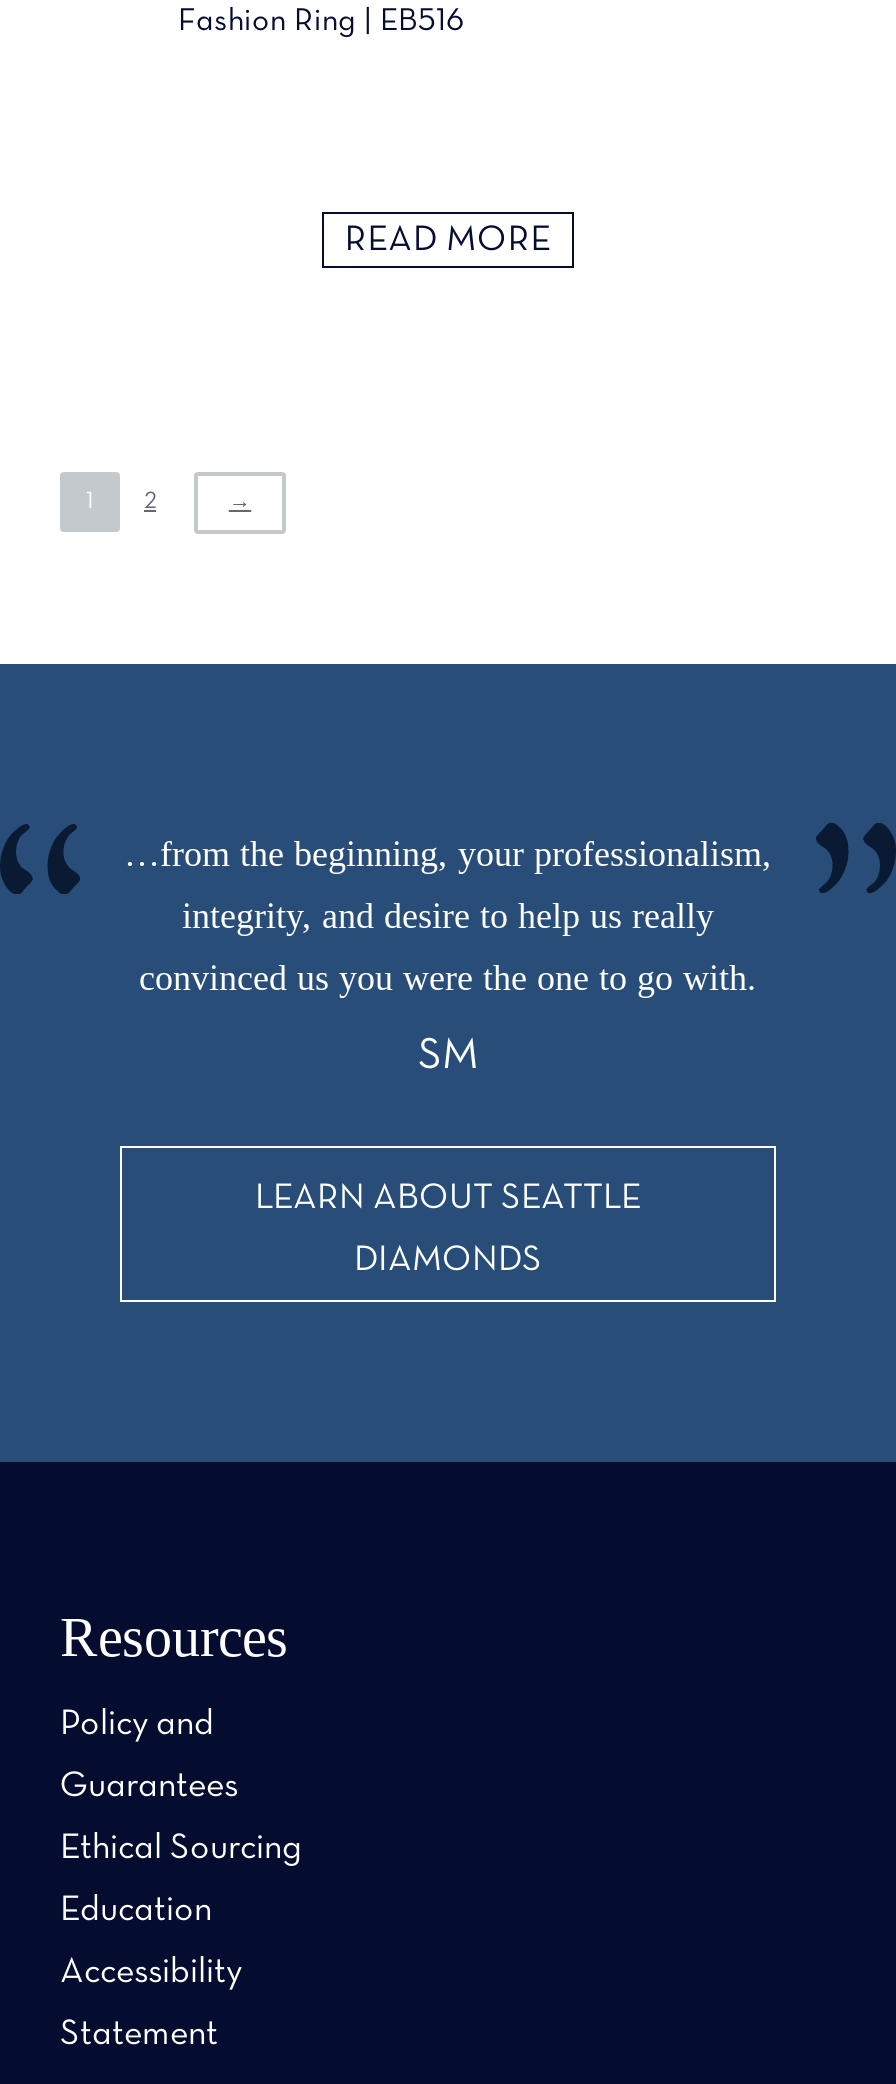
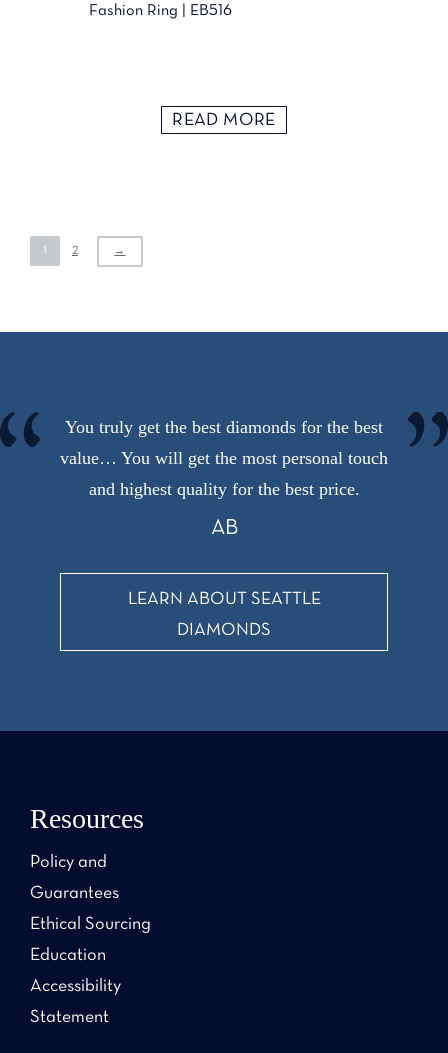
- …from the beginning, your professionalism,
+ You truly get the best diamonds for the best

- integrity, and desire to help us really
+ value… You will get the most personal touch

- convinced us you were the one to go with.
+ and highest quality for the best price.

- SM
+ AB
